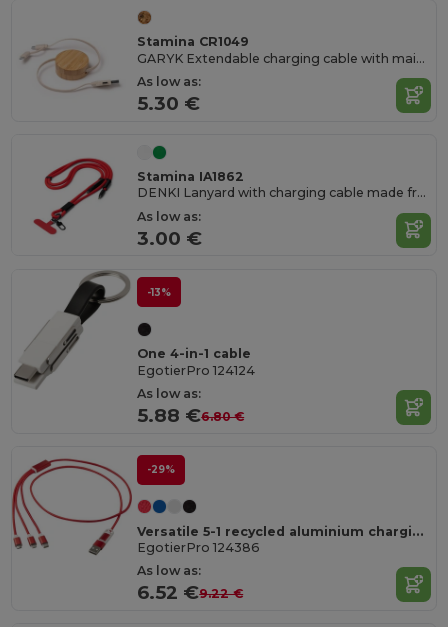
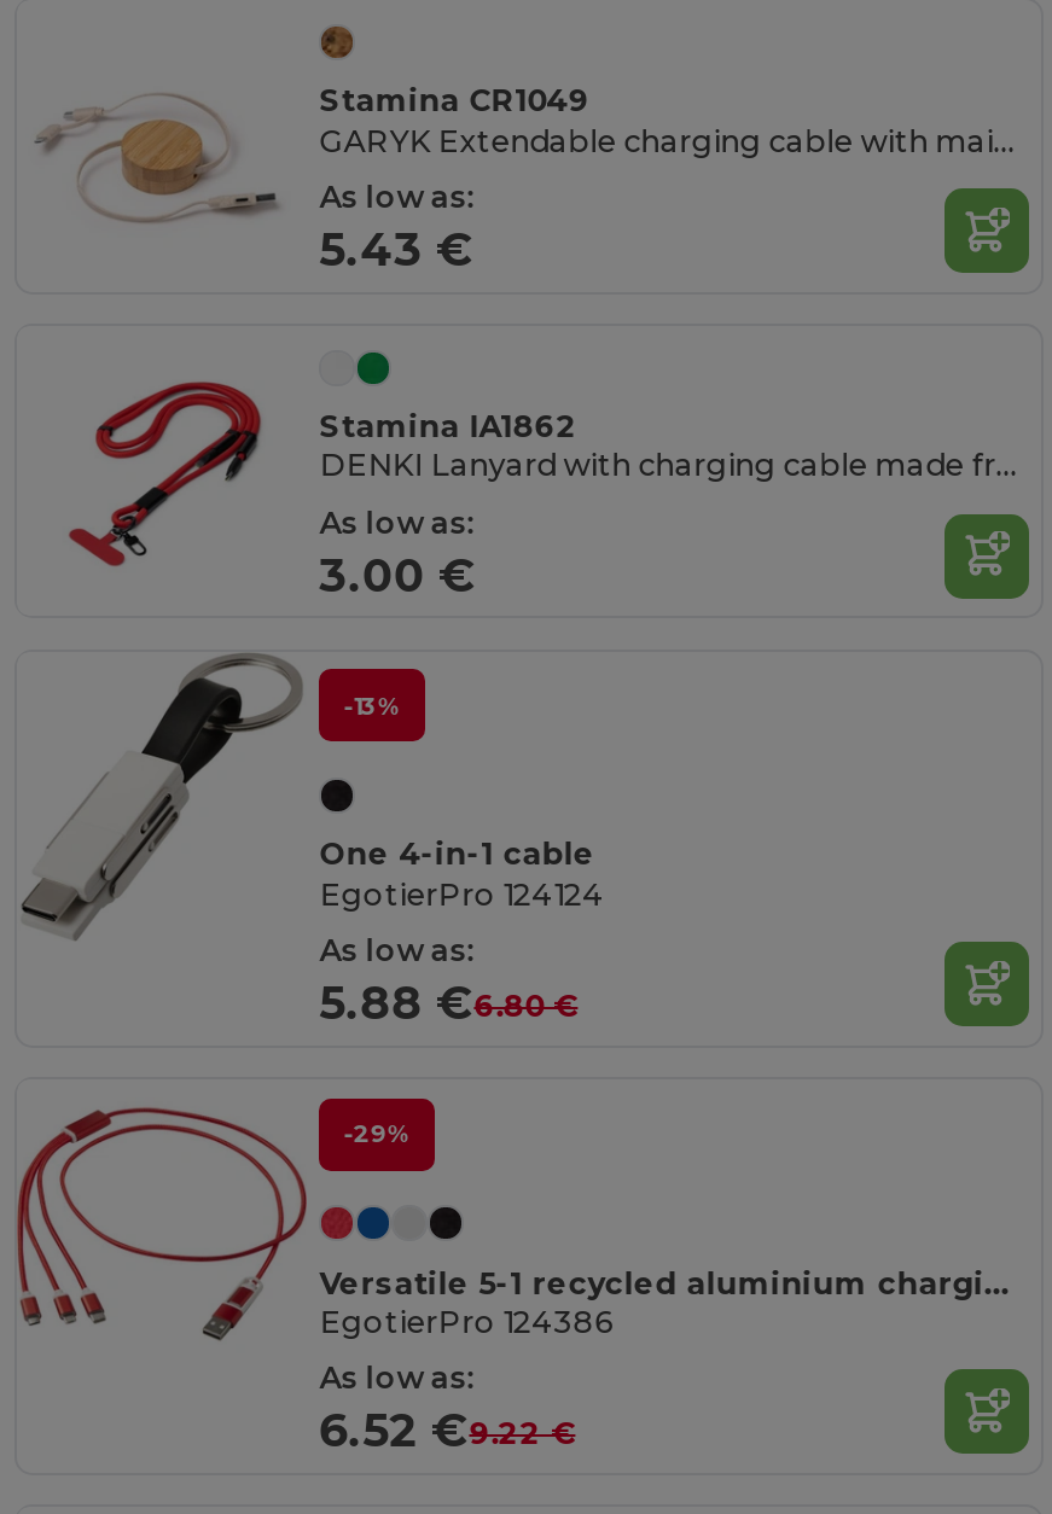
- 5.30 €
+ 5.43 €
